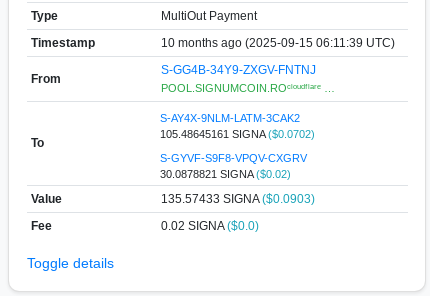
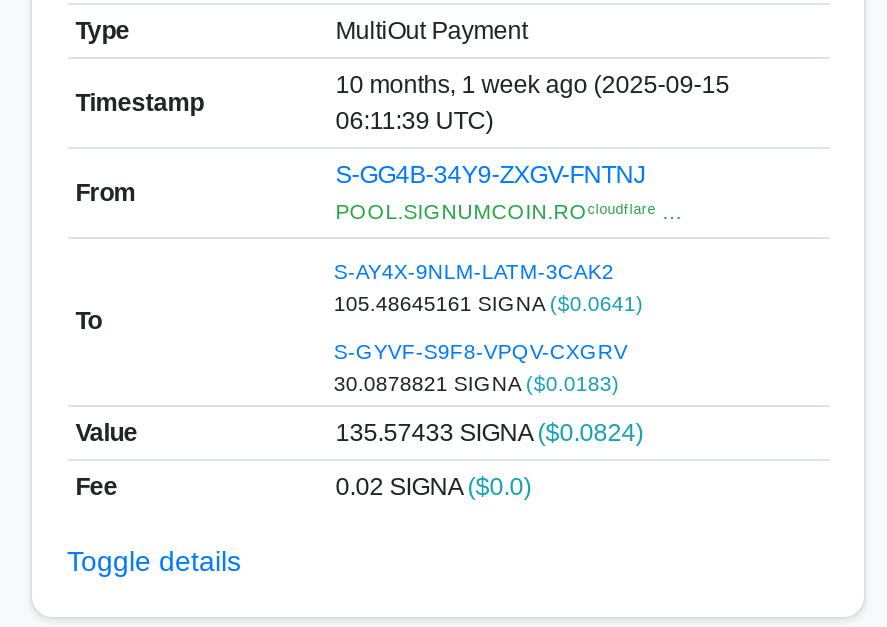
- 10 months ago (2025-09-15 06:11:39 UTC)
+ 10 months, 1 week ago (2025-09-15
+ 06:11:39 UTC)

- 105.48645161 SIGNA ($0.0702)
+ 105.48645161 SIGNA ($0.0641)

- 30.0878821 SIGNA ($0.02)
+ 30.0878821 SIGNA ($0.0183)

- 135.57433 SIGNA ($0.0903)
+ 135.57433 SIGNA ($0.0824)
